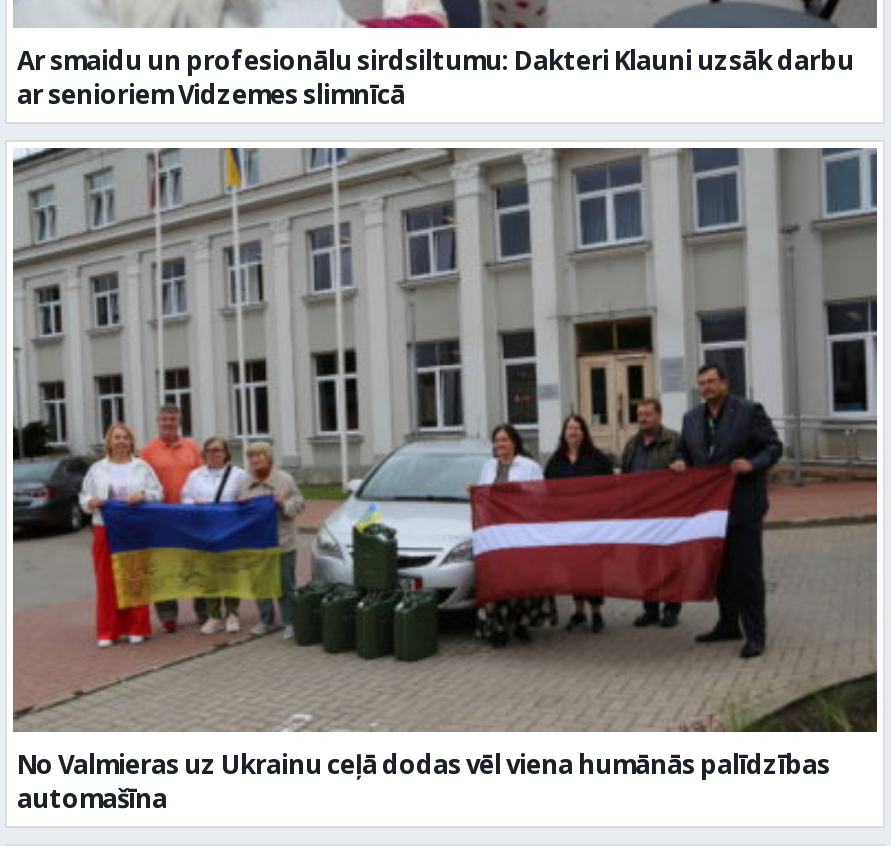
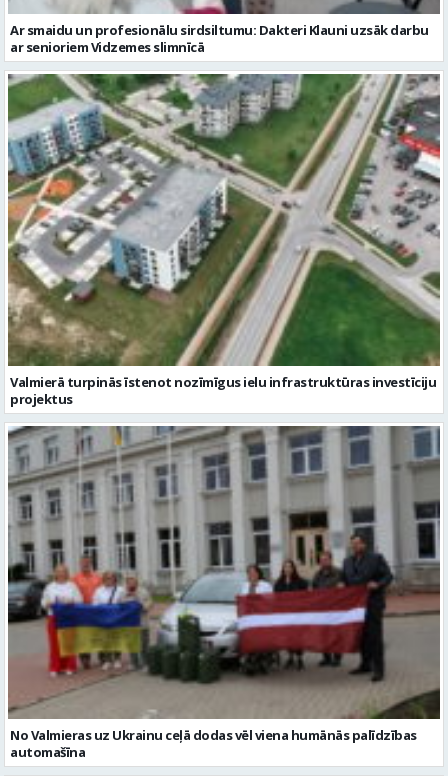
+ [image]
+ Valmierā turpinās īstenot nozīmīgus ielu infrastruktūras investīciju
+ projektus
